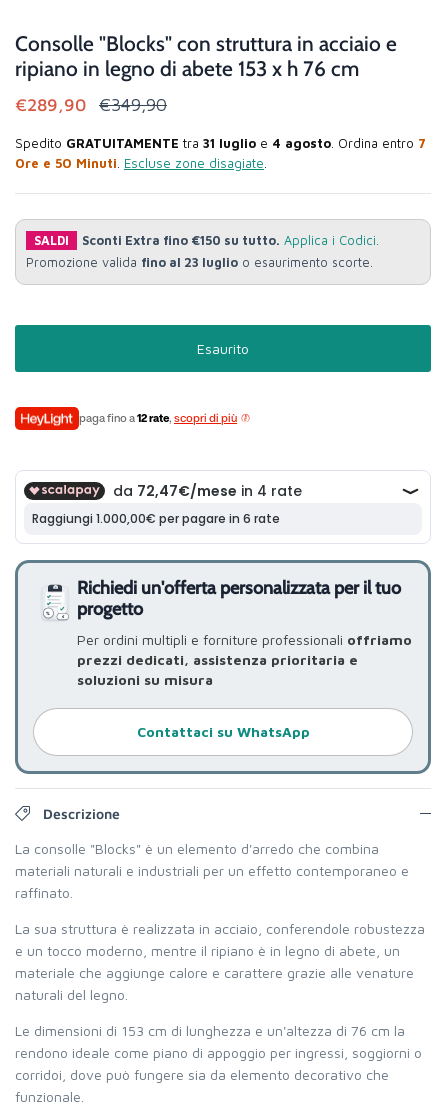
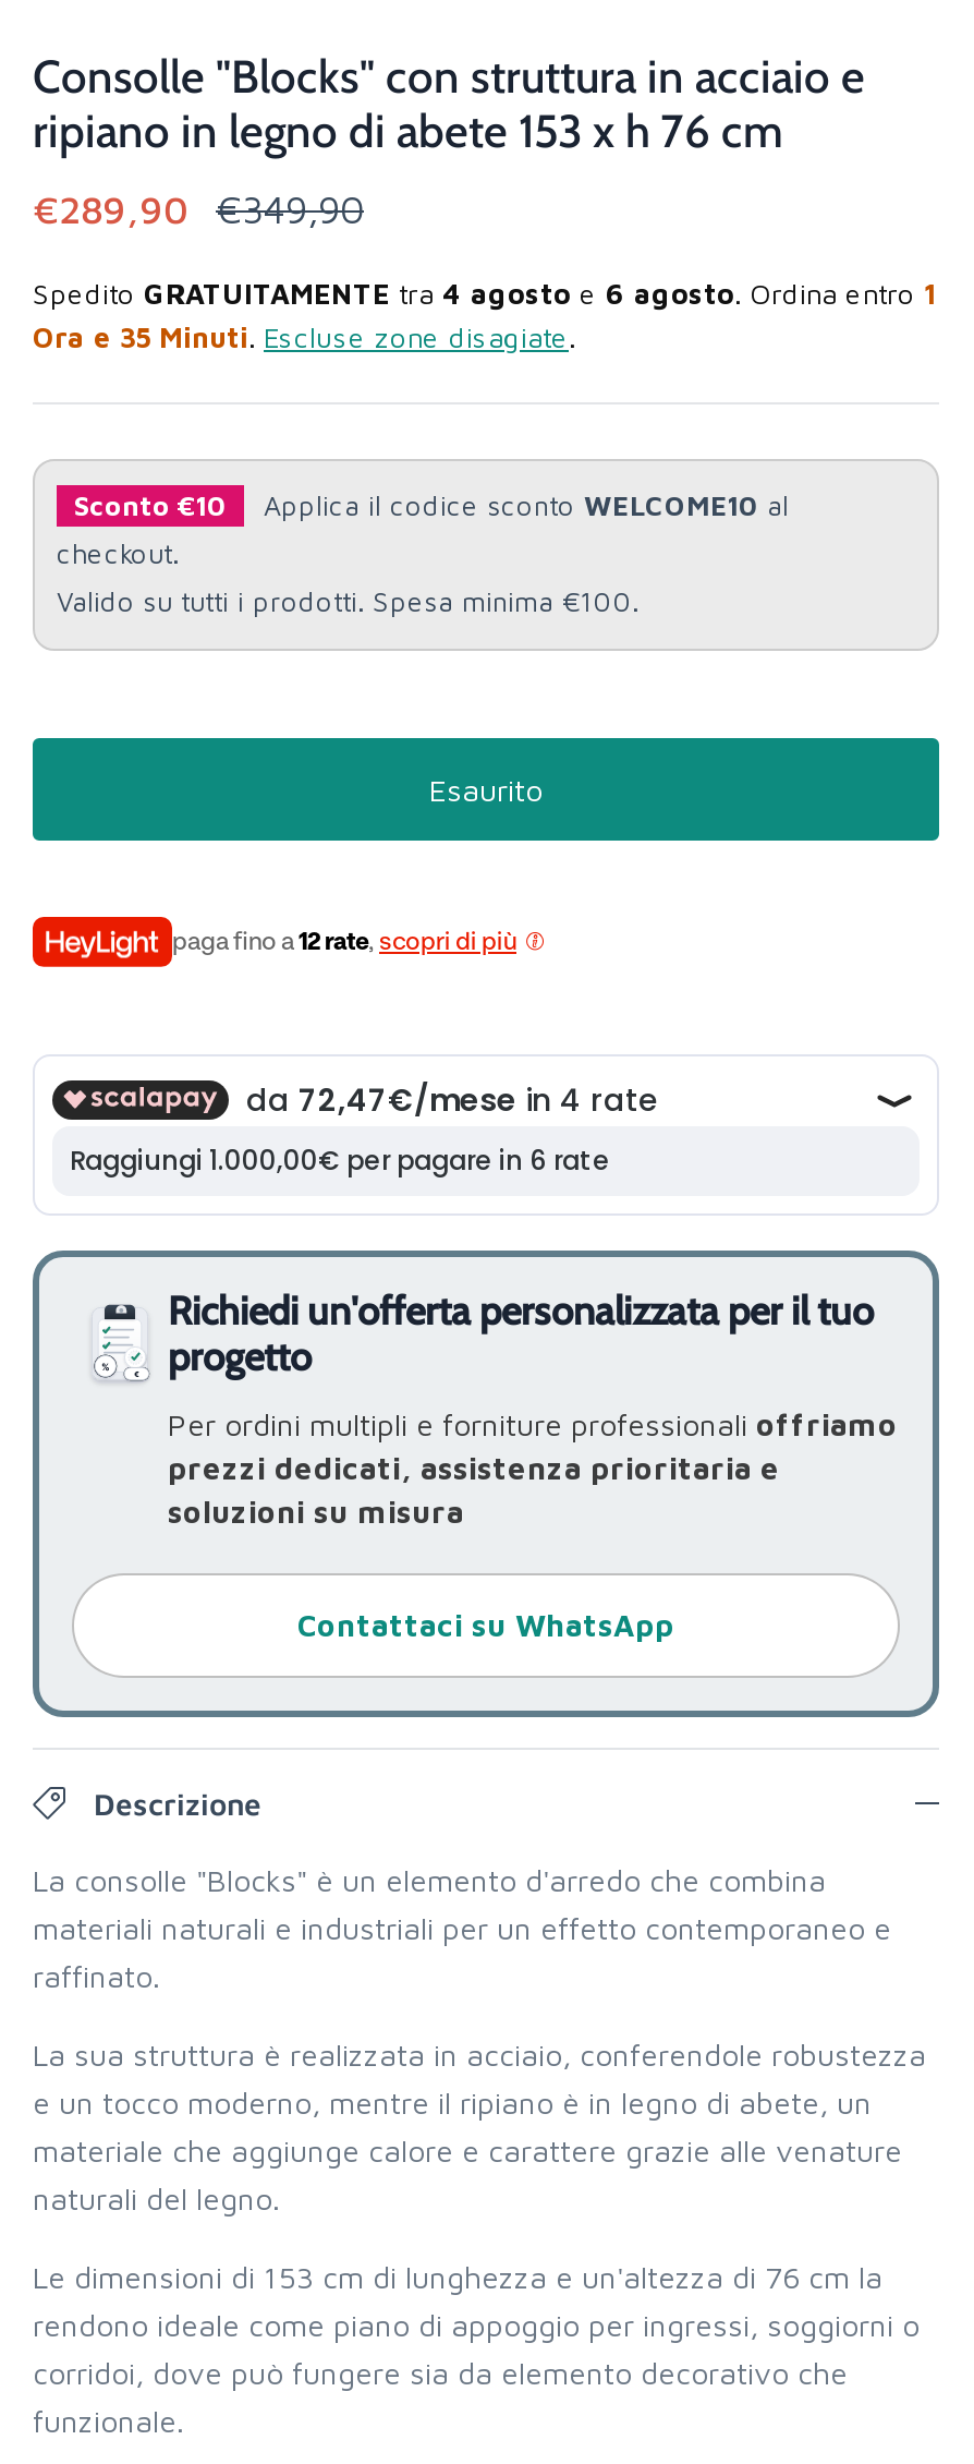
- Spedito GRATUITAMENTE tra 31 luglio e 4 agosto. Ordina entro 7
- Ore e 50 Minuti. Escluse zone disagiate.
+ Spedito GRATUITAMENTE tra 4 agosto e 6 agosto. Ordina entro 1
+ Ora e 35 Minuti. Escluse zone disagiate.

- SALDI
- Sconti Extra fino €150 su tutto. Applica i Codici.
- Promozione valida fino al 23 luglio o esaurimento scorte.
+ Sconto €10
+ Applica il codice sconto WELCOME10 al
+ checkout.
+ Valido su tutti i prodotti. Spesa minima €100.
